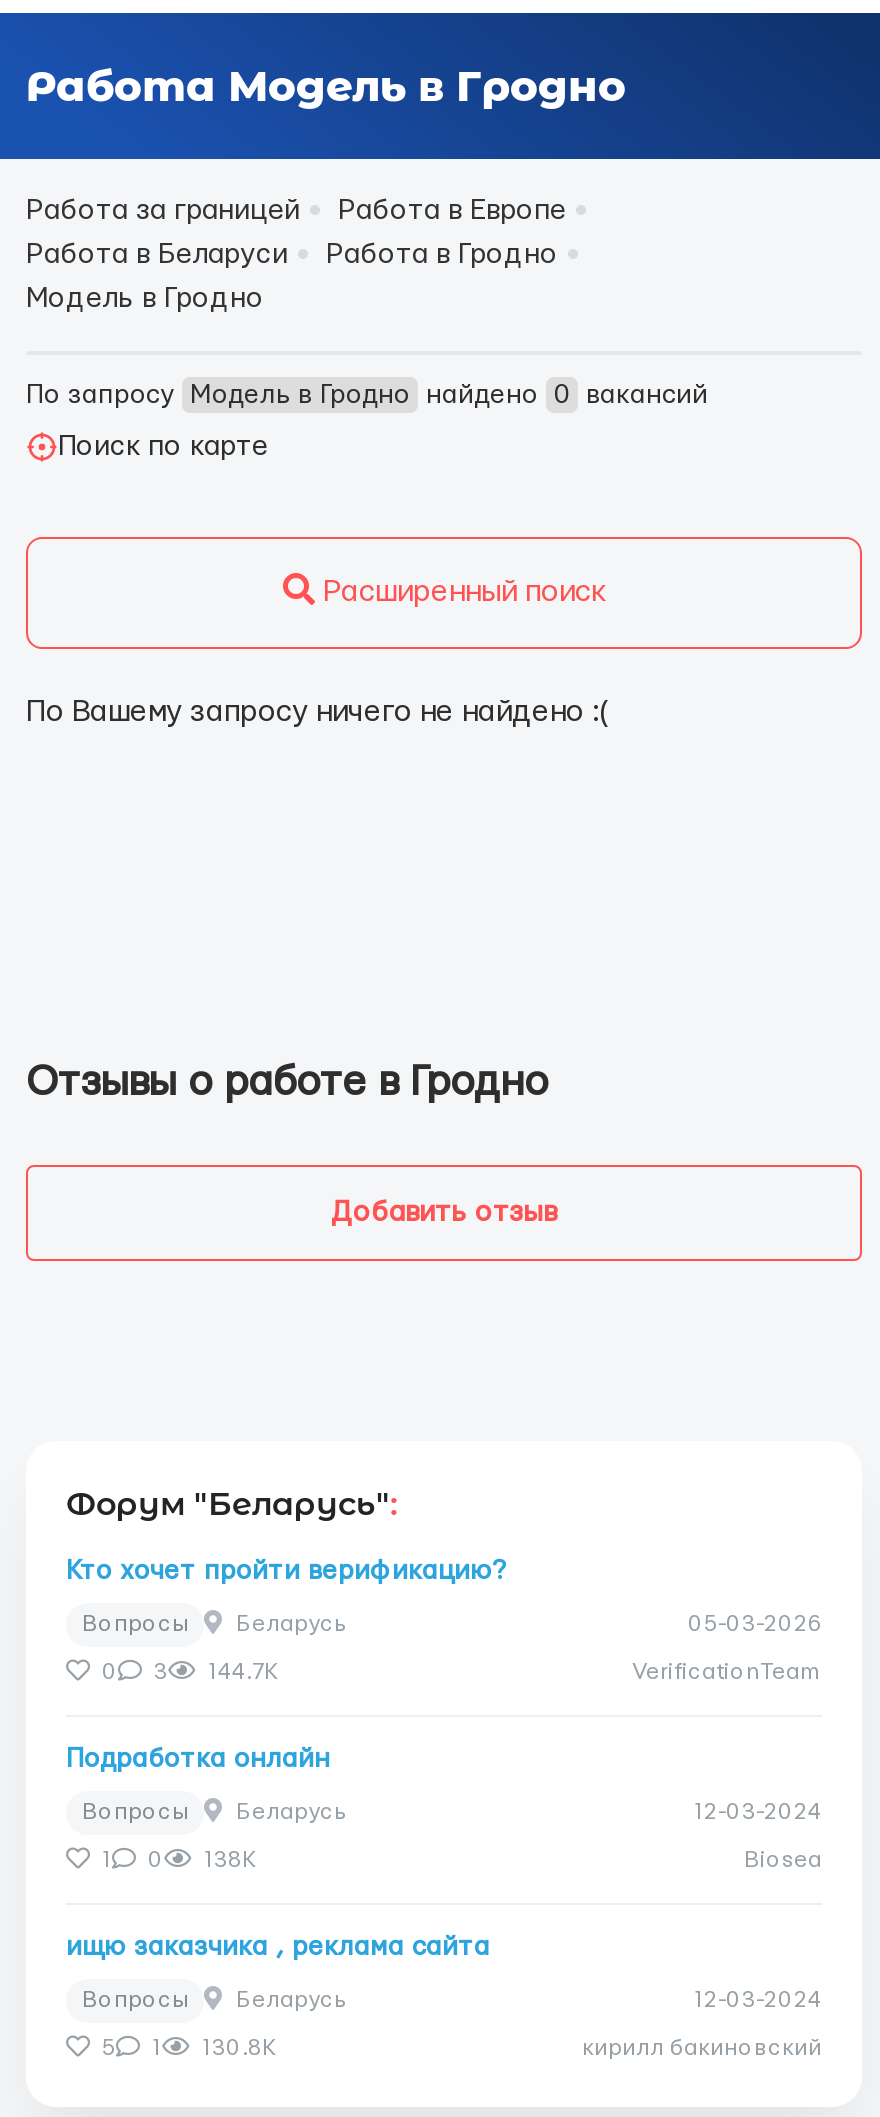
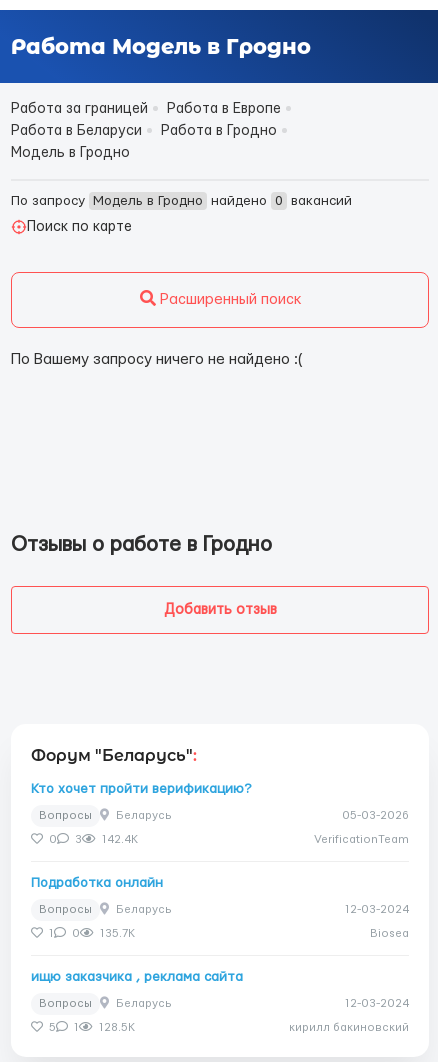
- 0 3 144.7K
+ 0 3 142.4K

- 1 0 138K
+ 1 0 135.7K

- 5 1 130.8K
+ 5 1 128.5K
